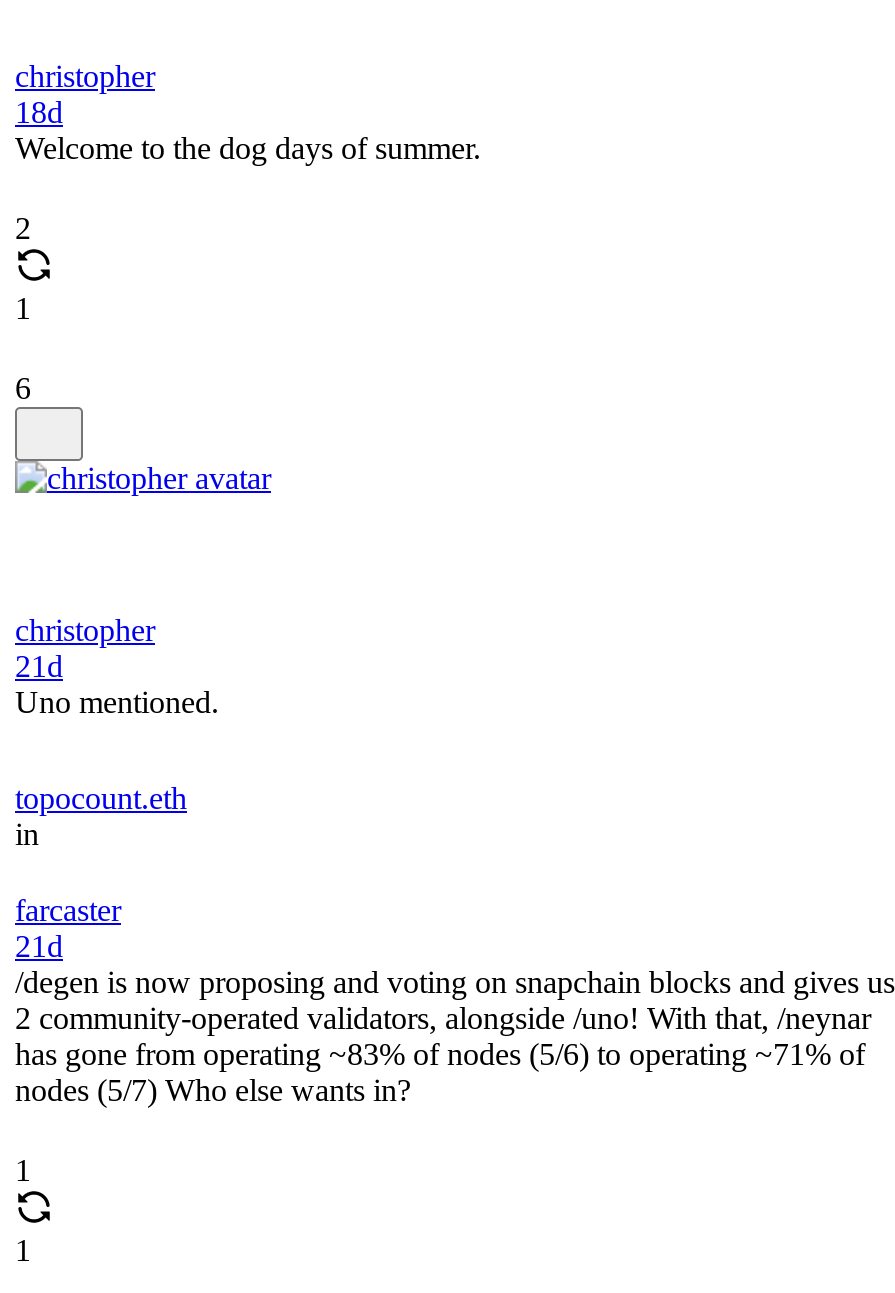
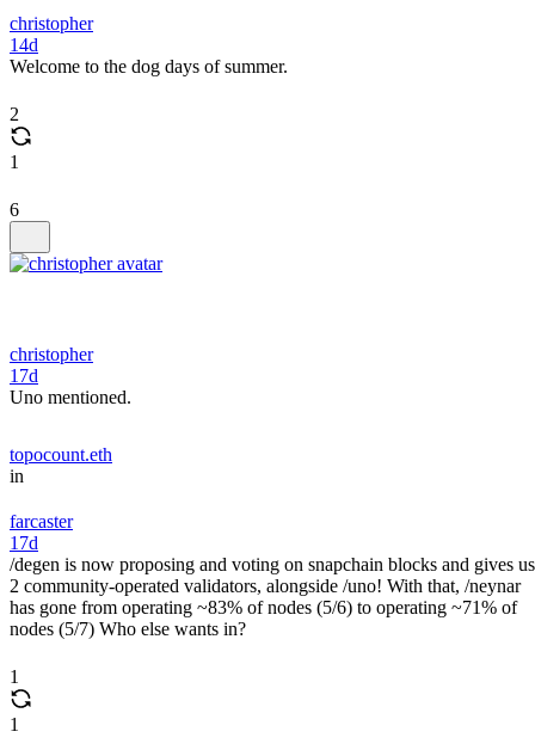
- 18d
+ 14d

- 21d
+ 17d

- 21d
+ 17d
